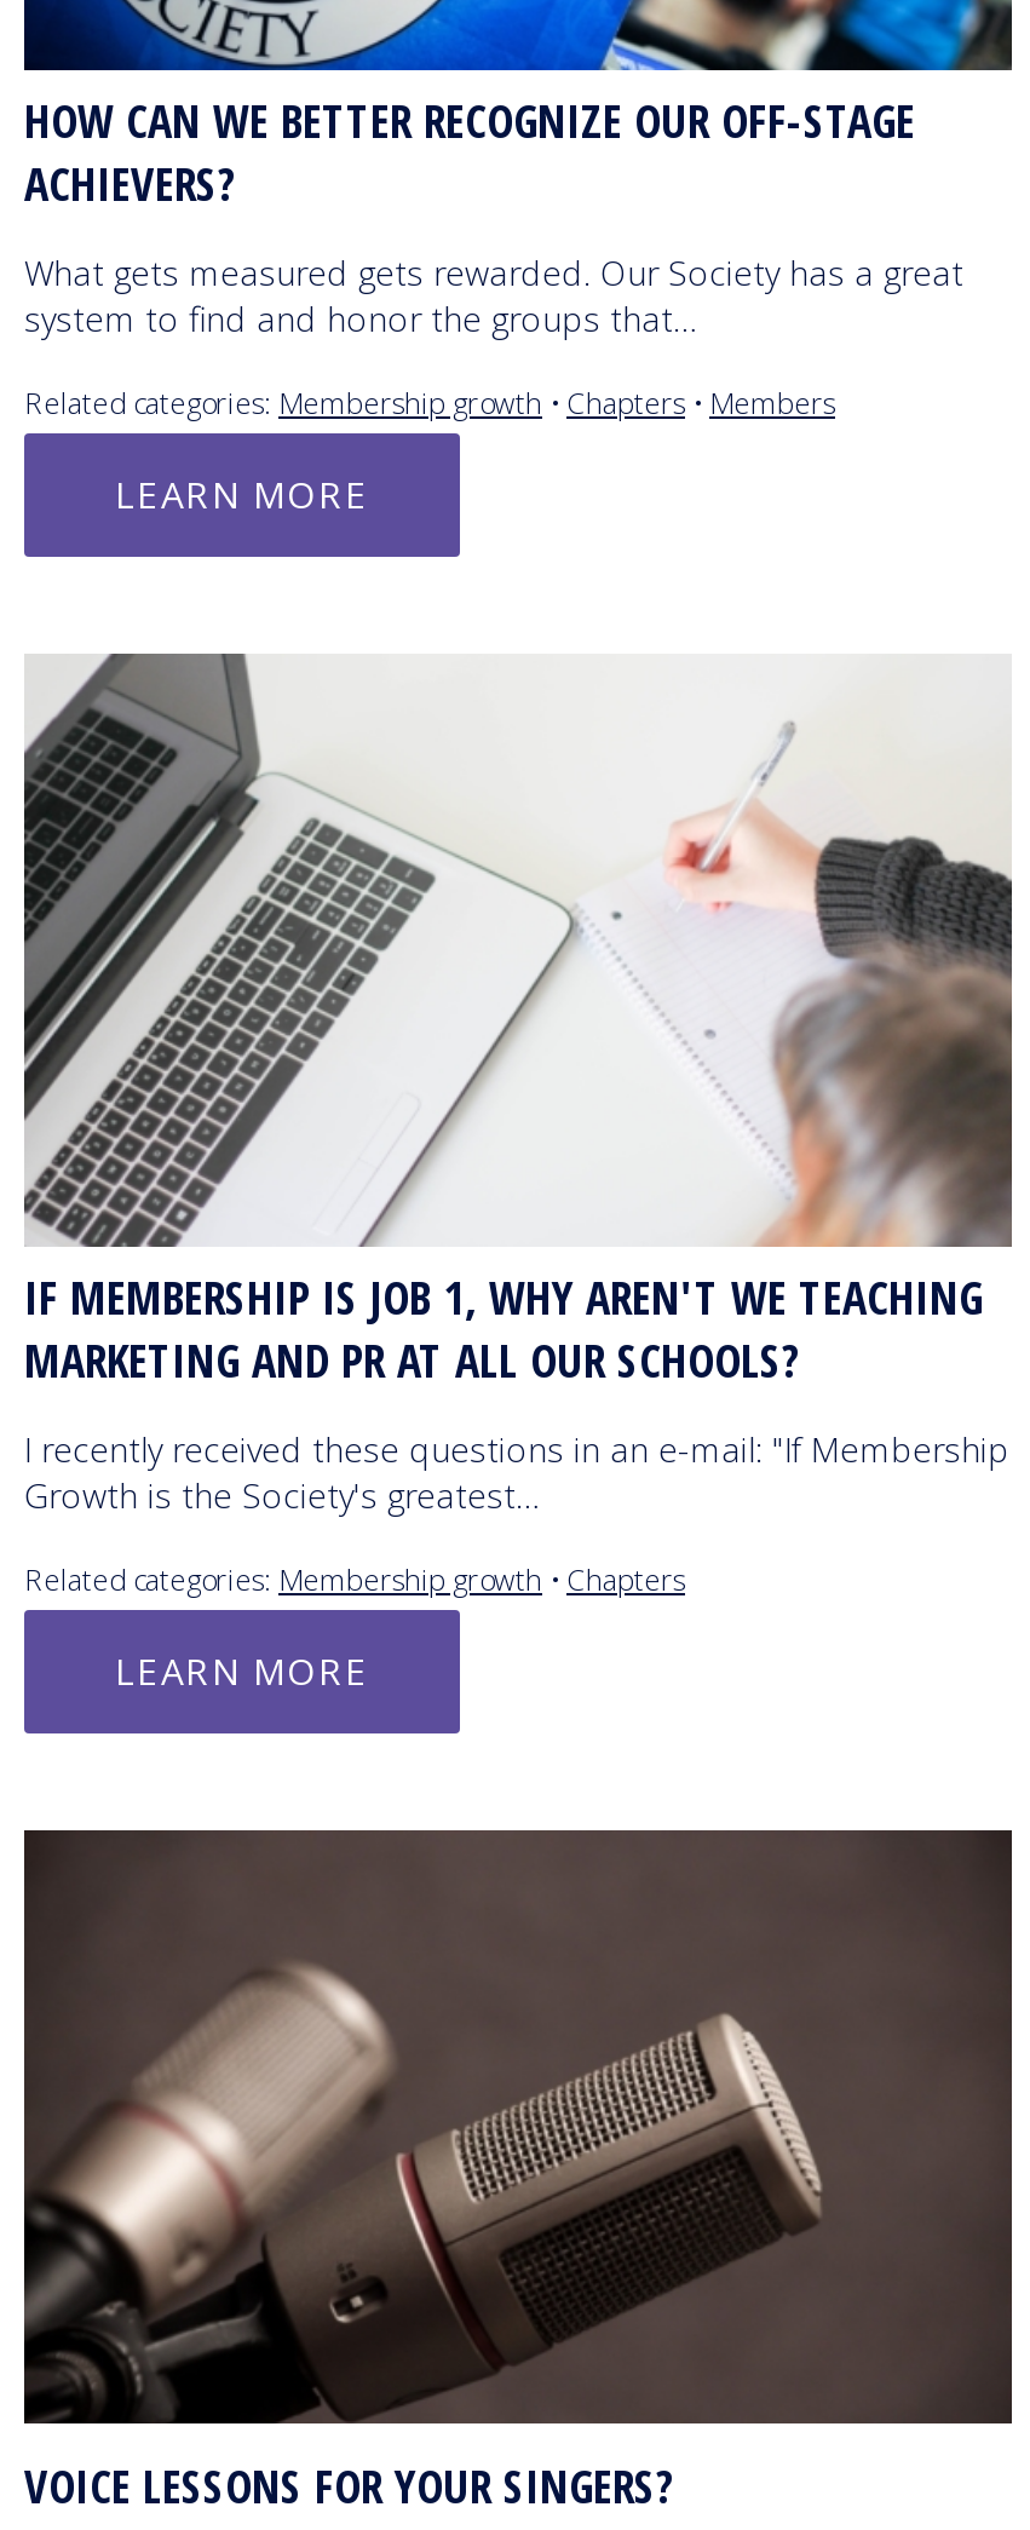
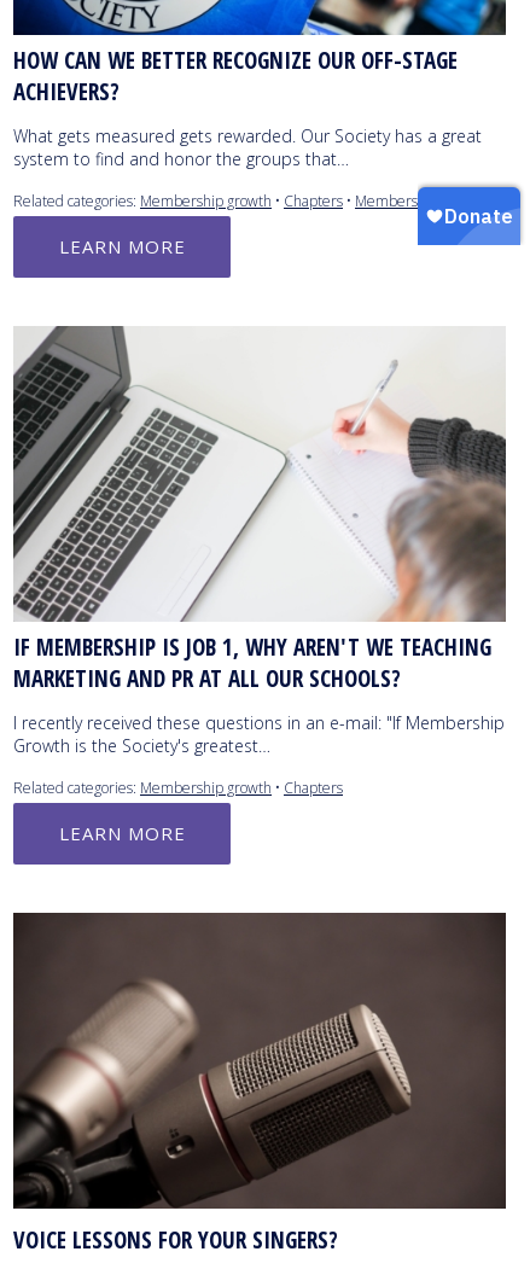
+ [image]
